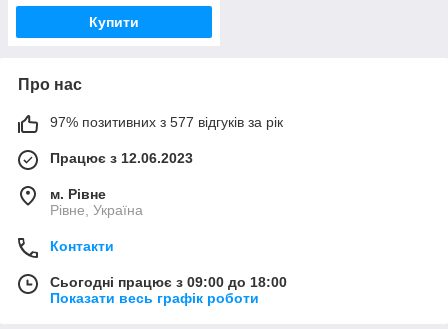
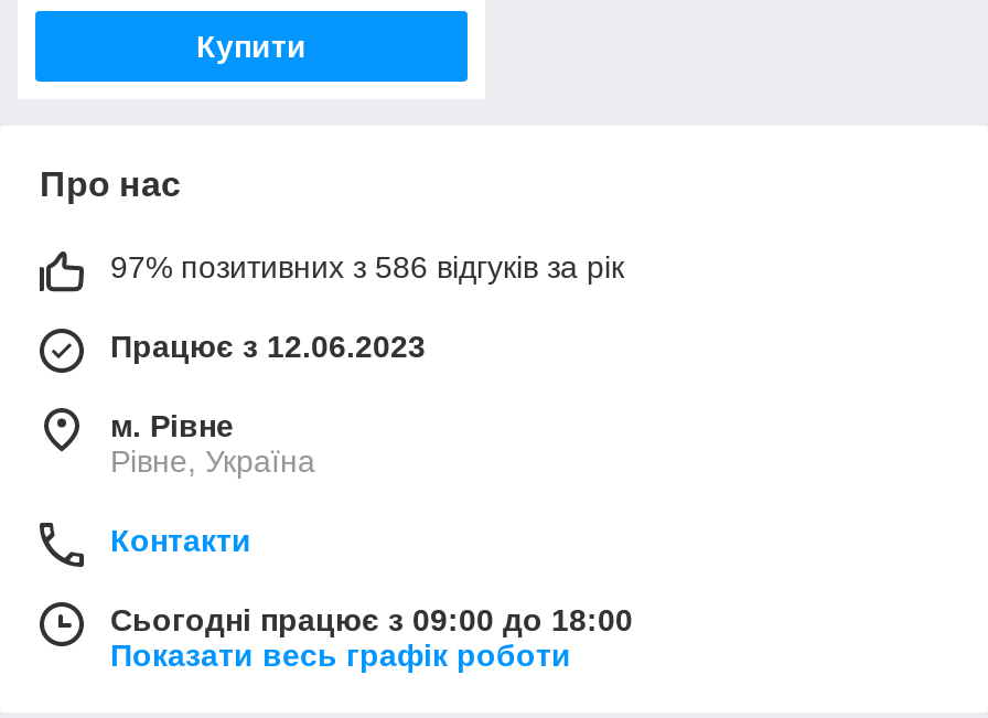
- 97% позитивних з 577 відгуків за рік
+ 97% позитивних з 586 відгуків за рік
